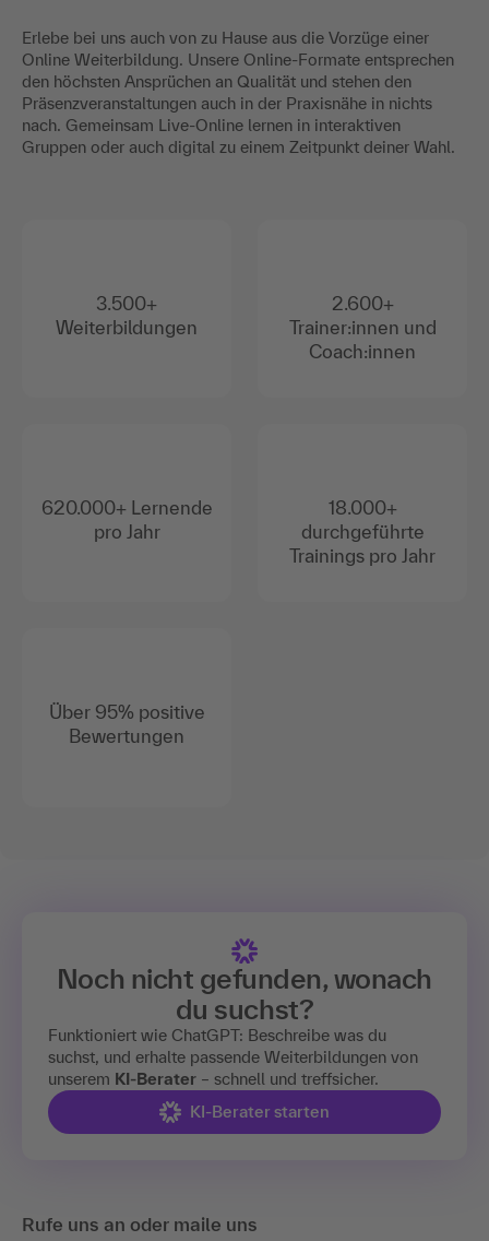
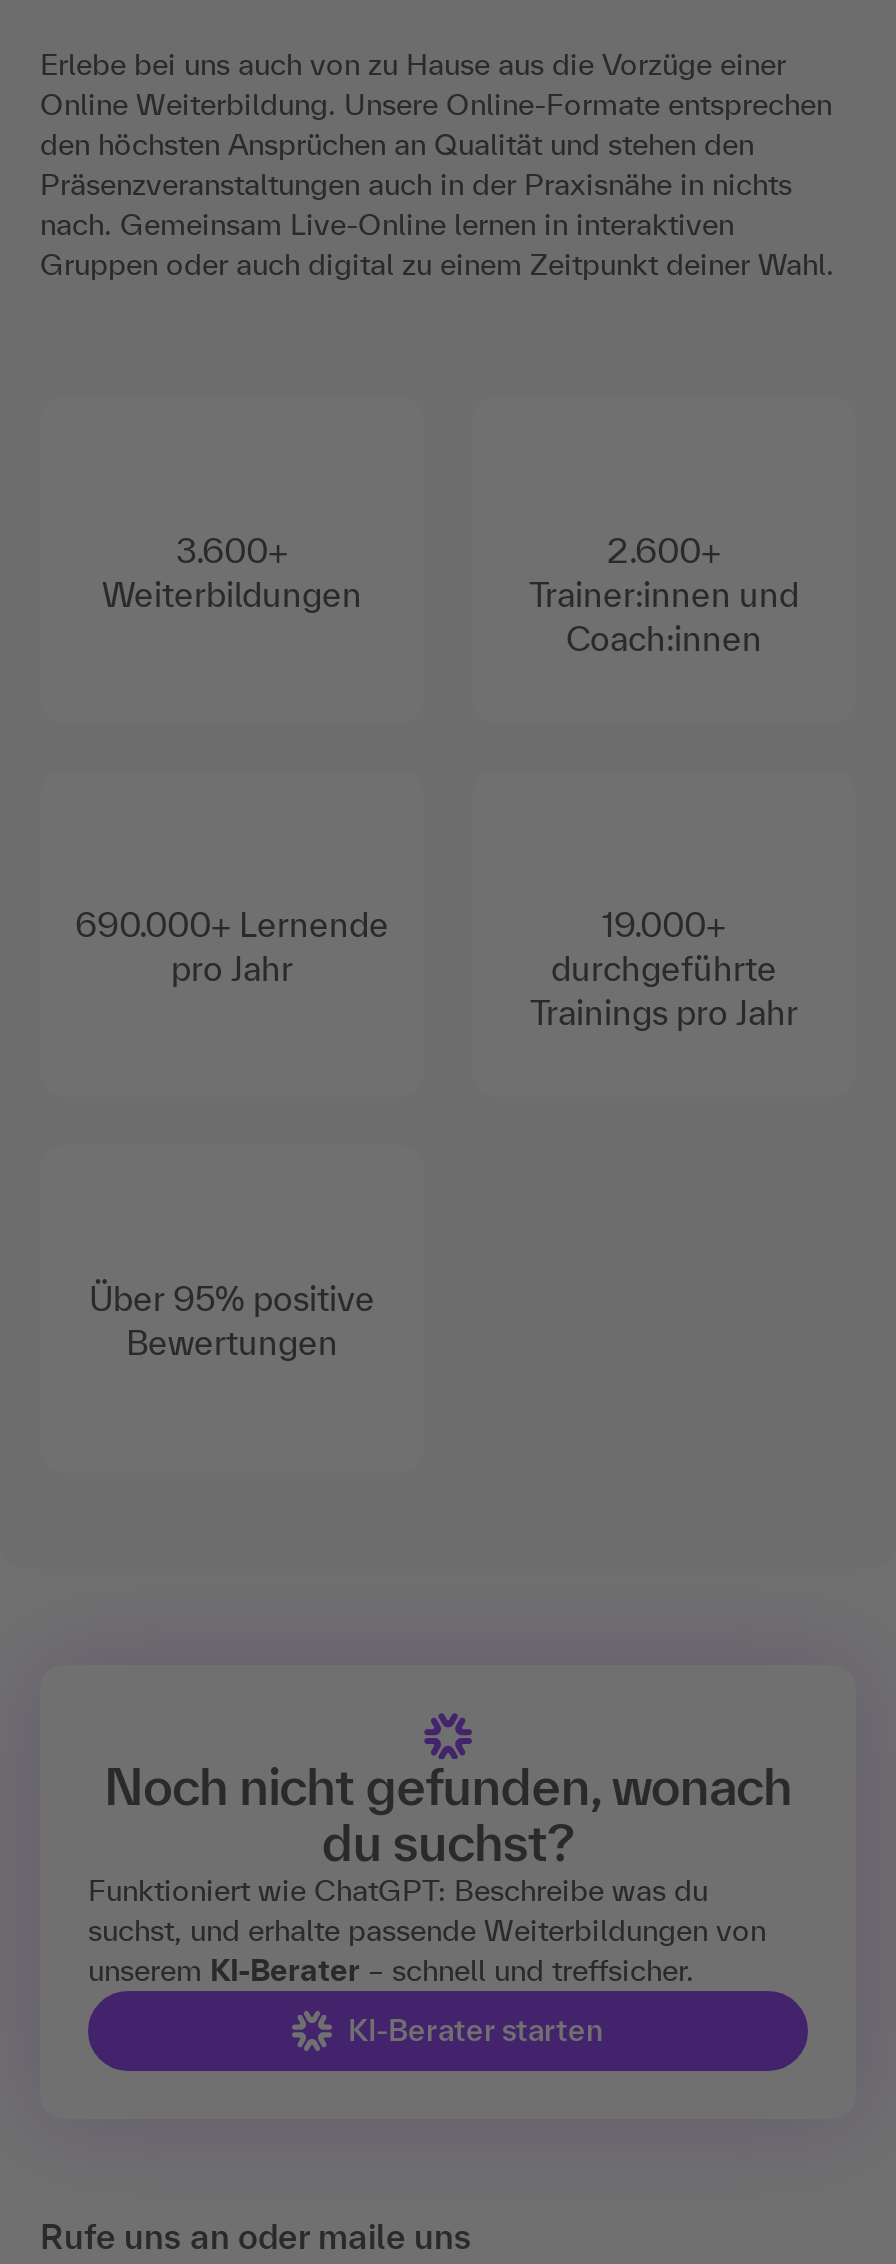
- 3.500+
+ 3.600+

- 620.000+ Lernende
+ 690.000+ Lernende

- 18.000+
+ 19.000+
